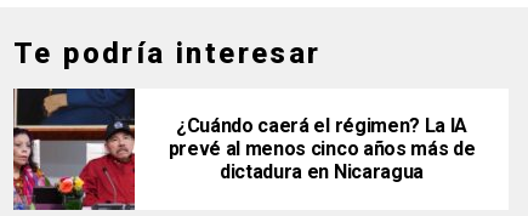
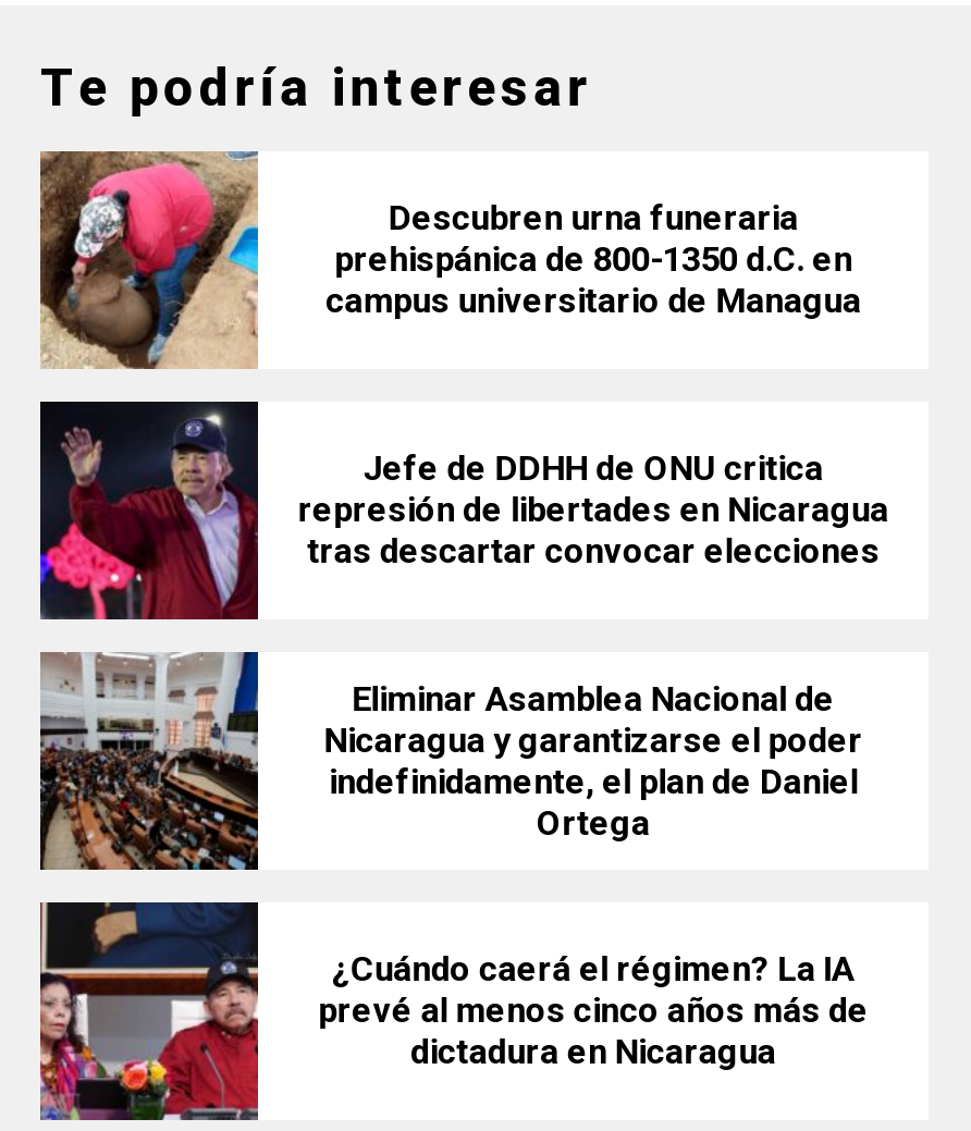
+ [image]
+ Jefe de DDHH de ONU critica
+ represión de libertades en Nicaragua
+ tras descartar convocar elecciones

+ [image]
+ Eliminar Asamblea Nacional de
+ Nicaragua y garantizarse el poder
+ indefinidamente, el plan de Daniel
+ Ortega

+ [image]
+ Descubren urna funeraria
+ prehispánica de 800-1350 d.C. en
+ campus universitario de Managua
